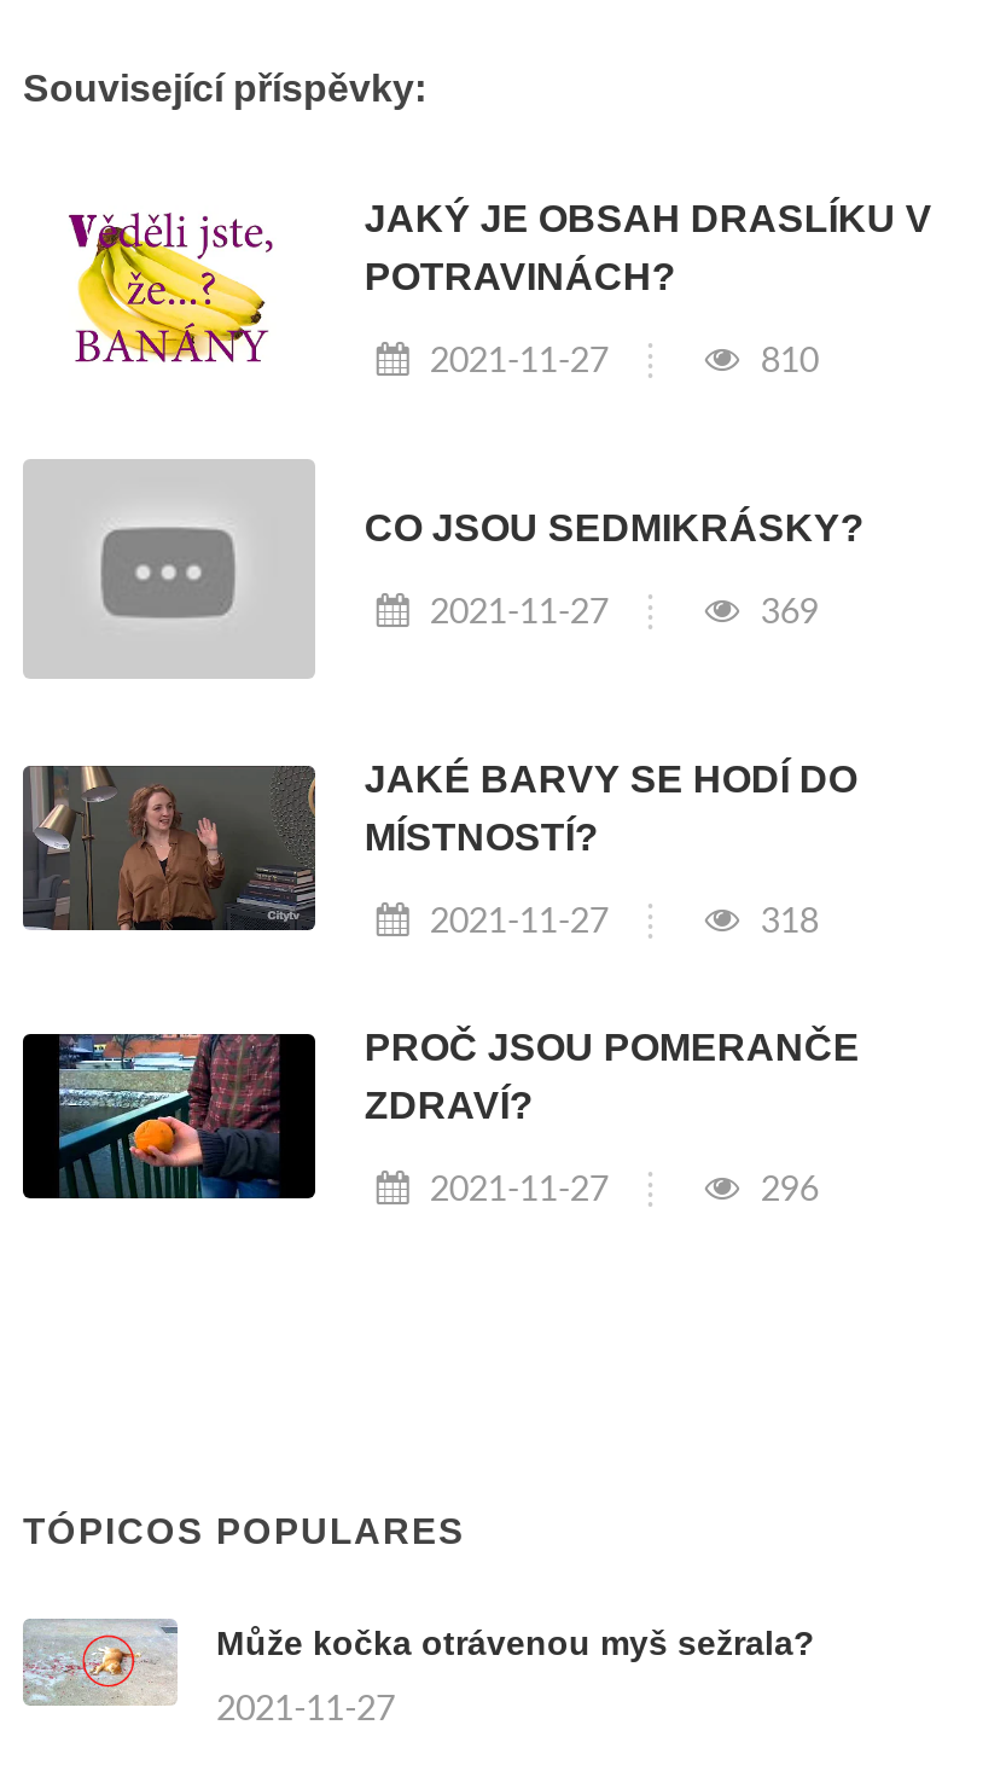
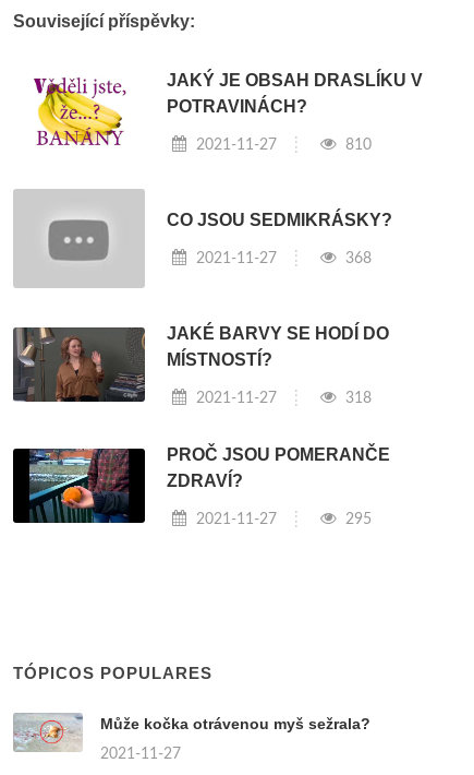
- 369
+ 368

- 296
+ 295
